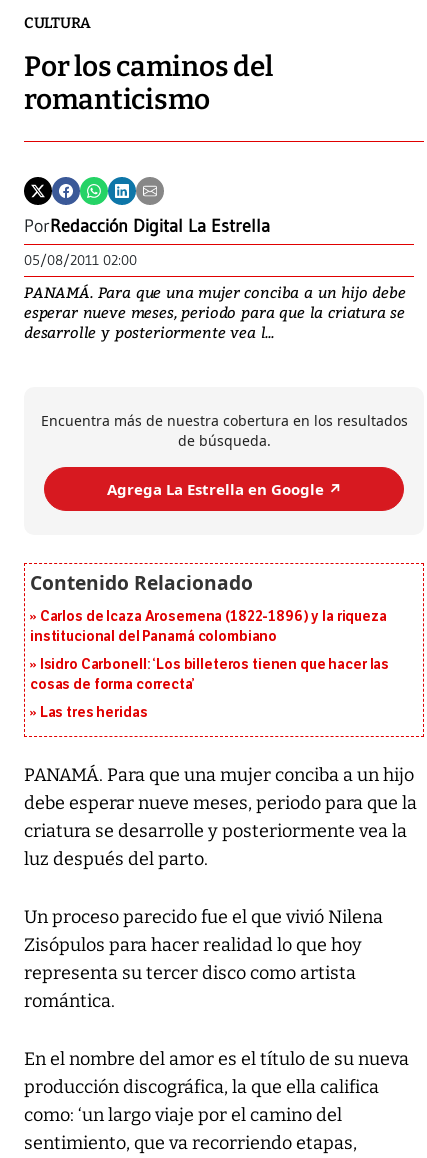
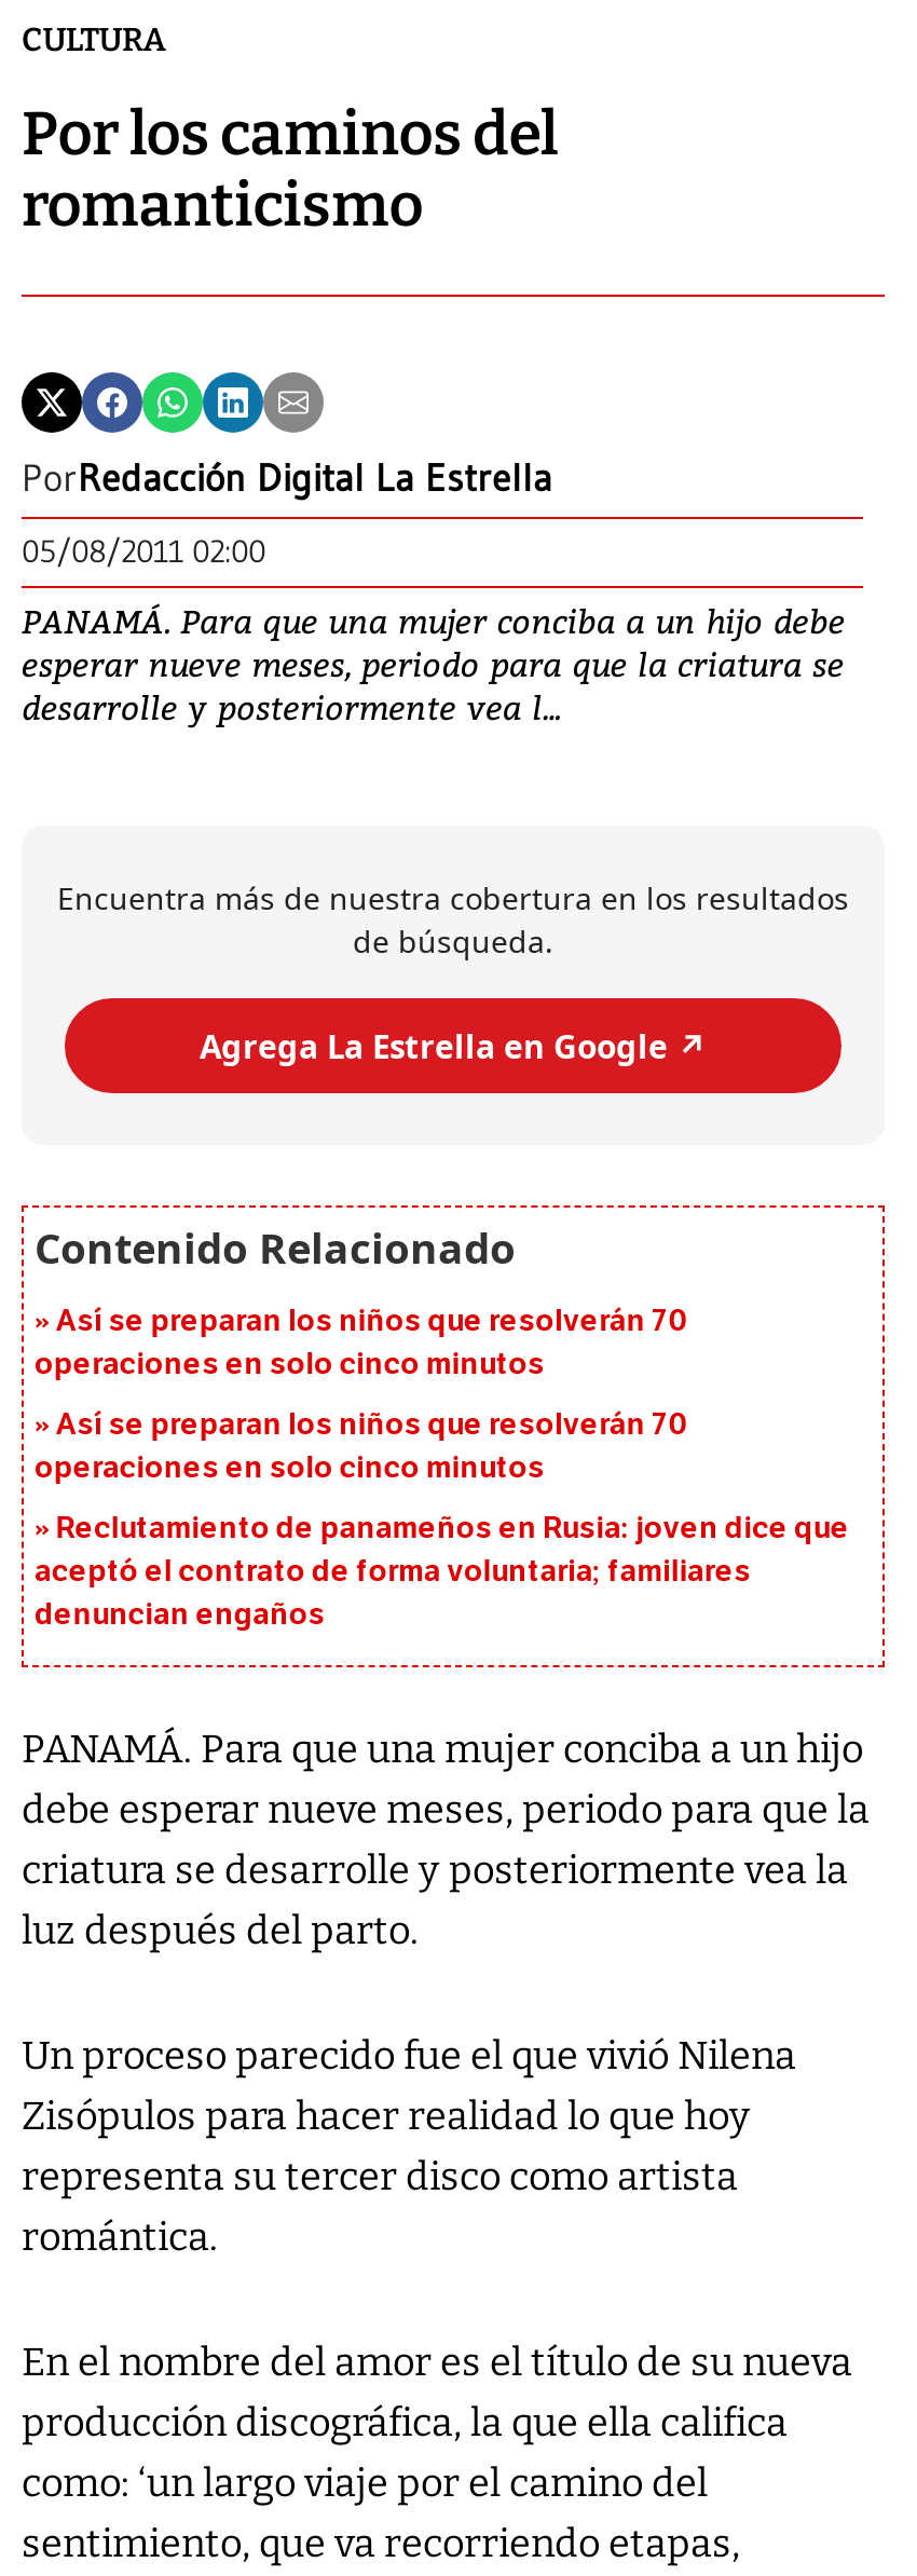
- Carlos de Icaza Arosemena (1822-1896) y la riqueza
- institucional del Panamá colombiano
+ Así se preparan los niños que resolverán 70
+ operaciones en solo cinco minutos

- Isidro Carbonell: ‘Los billeteros tienen que hacer las
- cosas de forma correcta’
+ Así se preparan los niños que resolverán 70
+ operaciones en solo cinco minutos

- Las tres heridas
+ Reclutamiento de panameños en Rusia: joven dice que
+ aceptó el contrato de forma voluntaria; familiares
+ denuncian engaños
